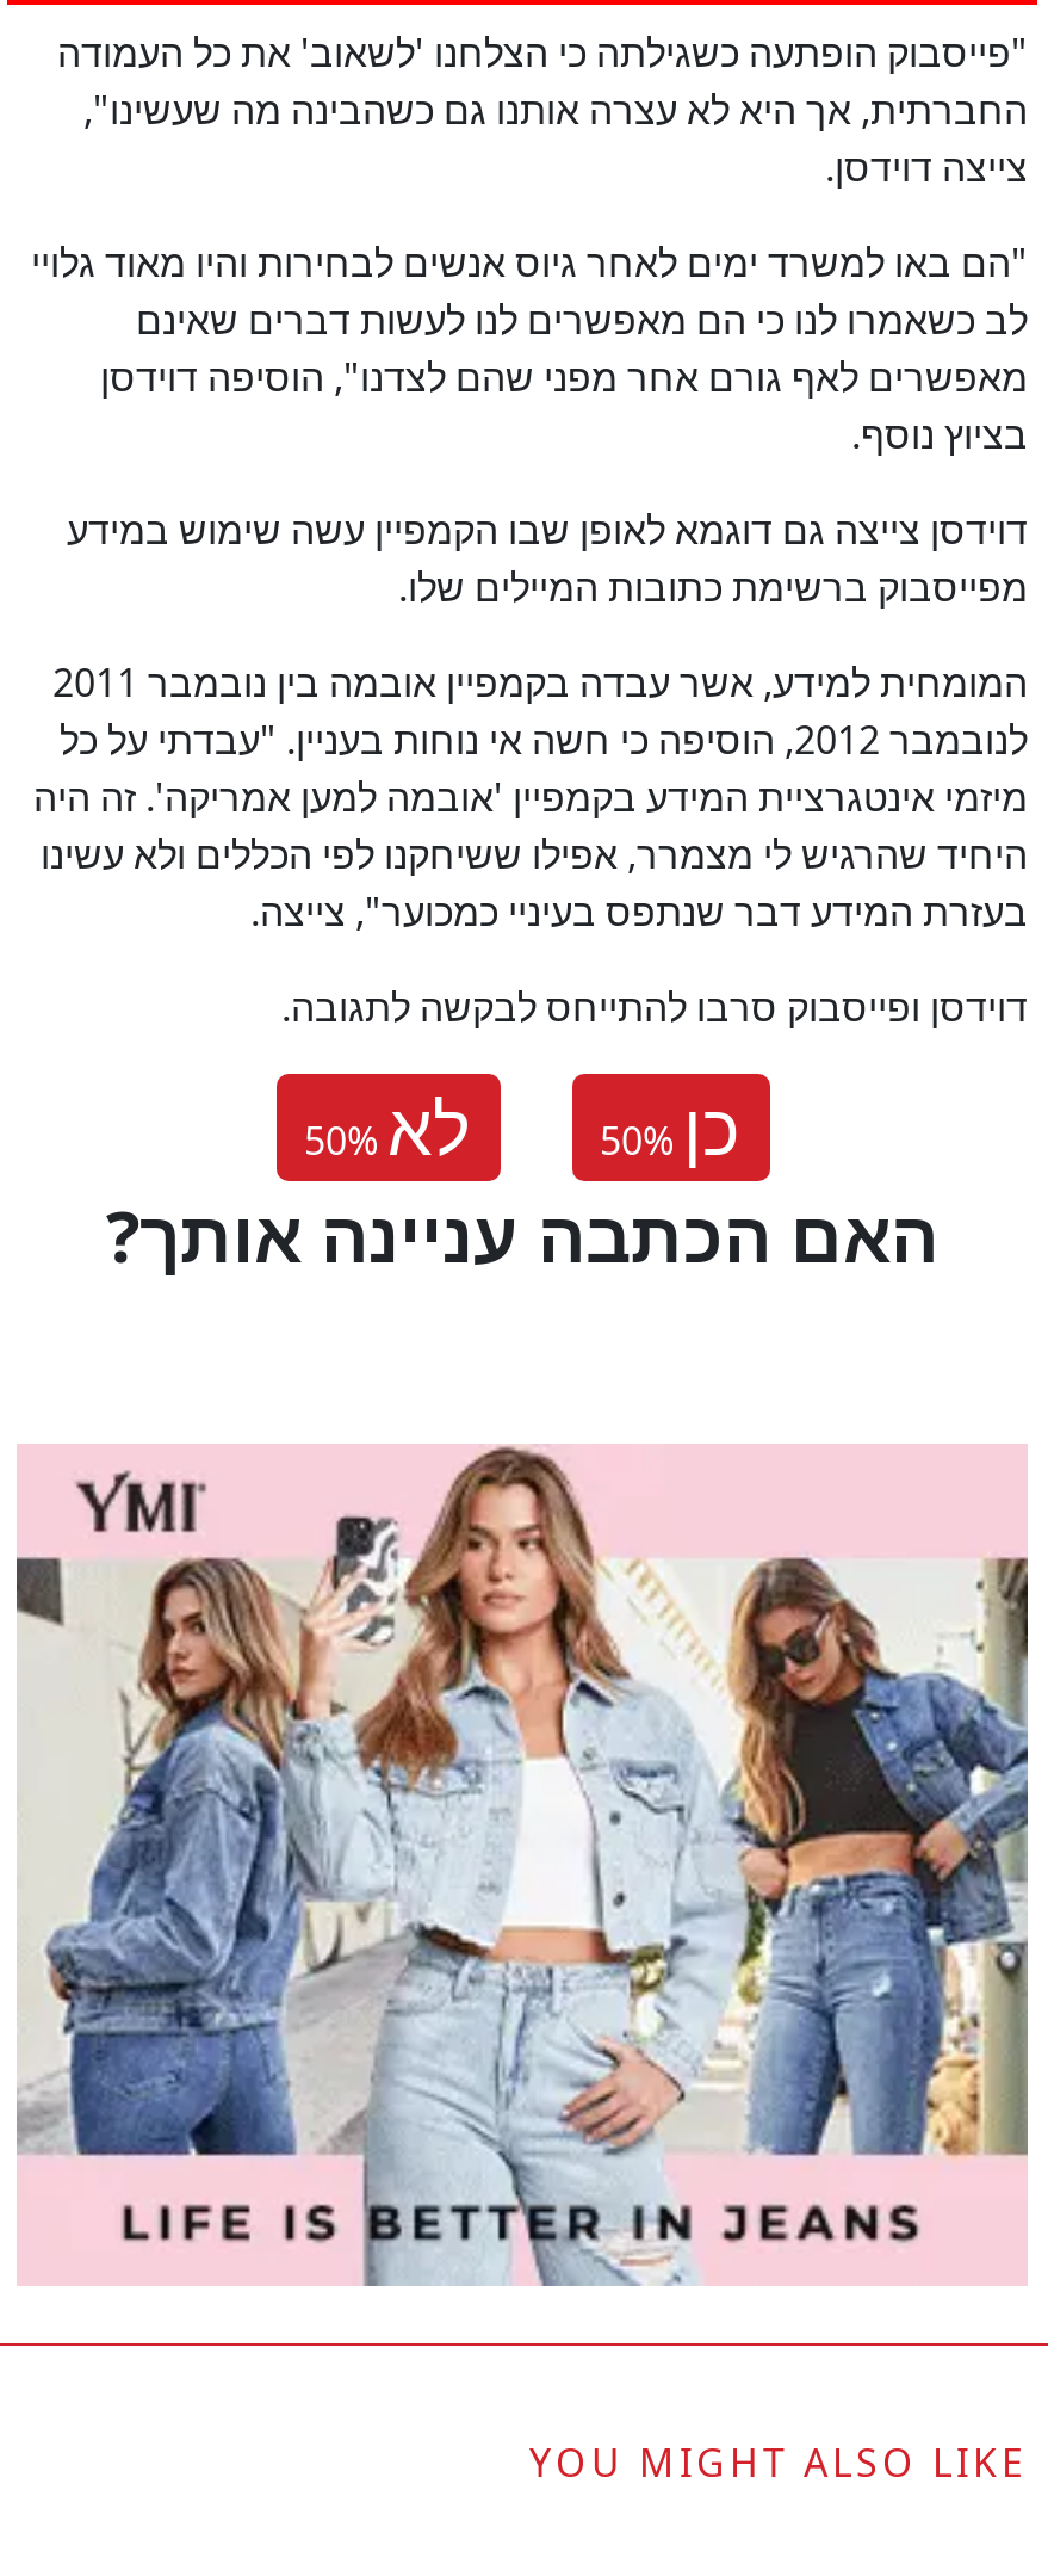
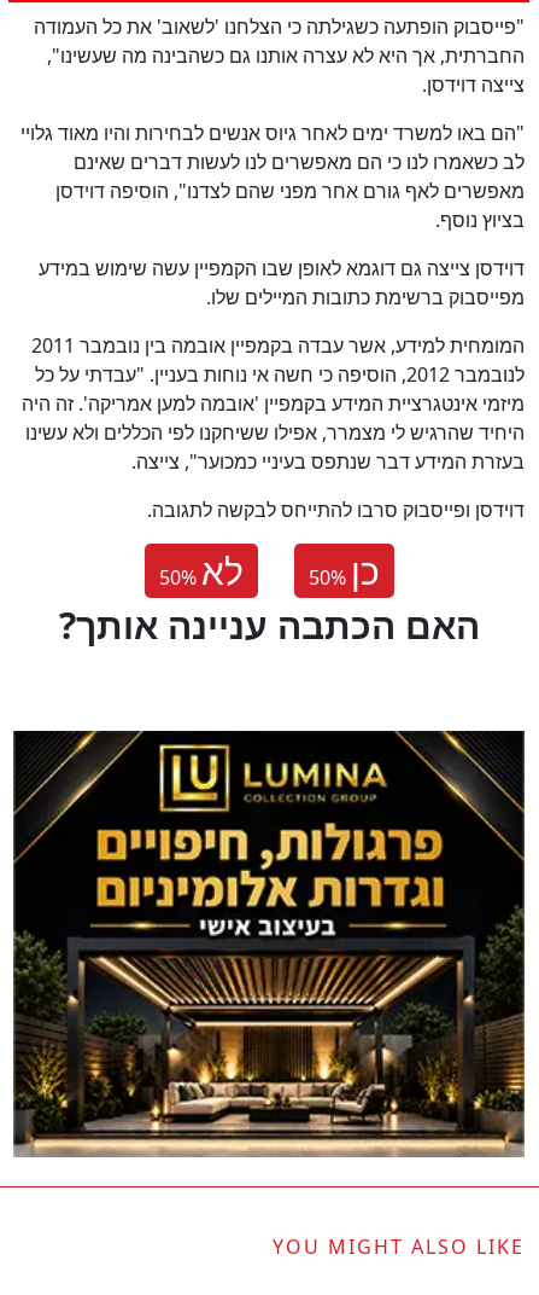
- [image]
+ [image]
